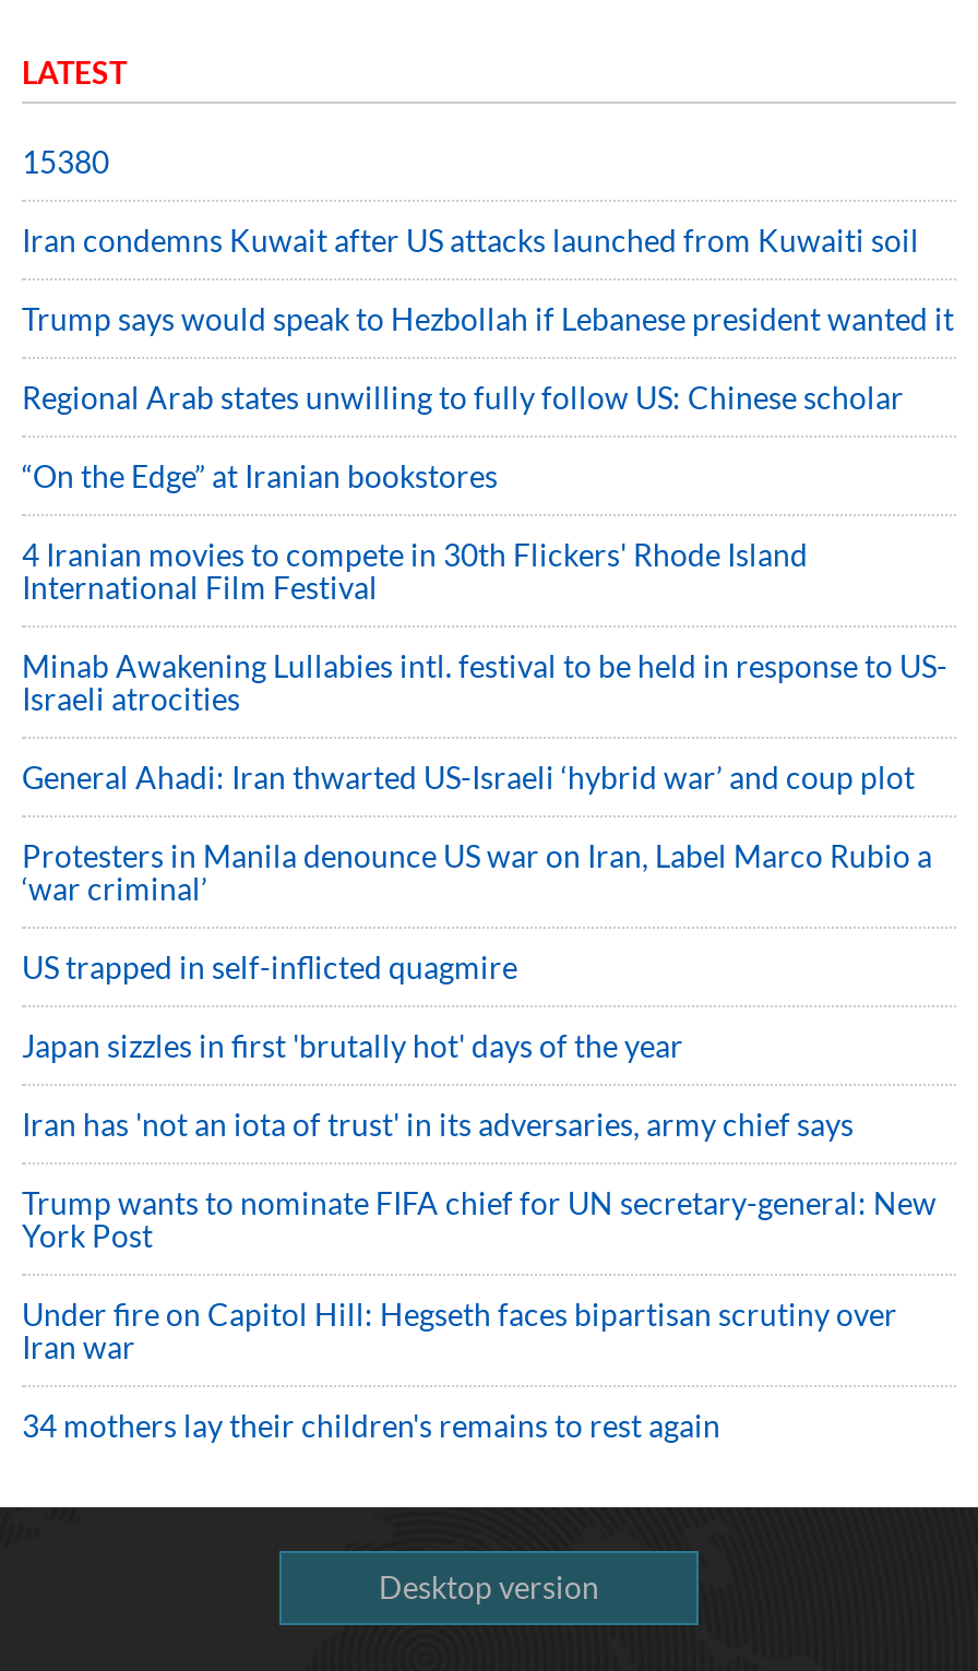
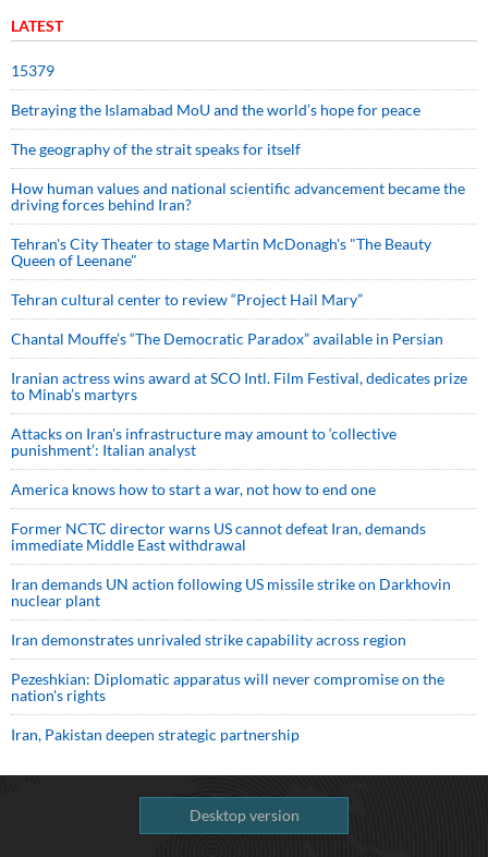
- 15380
+ 15379

- Iran condemns Kuwait after US attacks launched from Kuwaiti soil
+ Betraying the Islamabad MoU and the world’s hope for peace

- Trump says would speak to Hezbollah if Lebanese president wanted it
+ The geography of the strait speaks for itself

- Regional Arab states unwilling to fully follow US: Chinese scholar
+ How human values and national scientific advancement became the
+ driving forces behind Iran?

- “On the Edge” at Iranian bookstores
+ Tehran's City Theater to stage Martin McDonagh's "The Beauty
+ Queen of Leenane"

- 4 Iranian movies to compete in 30th Flickers' Rhode Island
- International Film Festival
+ Tehran cultural center to review “Project Hail Mary”

- Minab Awakening Lullabies intl. festival to be held in response to US-
- Israeli atrocities
+ Chantal Mouffe’s “The Democratic Paradox” available in Persian

- General Ahadi: Iran thwarted US-Israeli ‘hybrid war’ and coup plot
+ Iranian actress wins award at SCO Intl. Film Festival, dedicates prize
+ to Minab’s martyrs

- Protesters in Manila denounce US war on Iran, Label Marco Rubio a
- ‘war criminal’
+ Attacks on Iran's infrastructure may amount to ‘collective
+ punishment’: Italian analyst

- US trapped in self-inflicted quagmire
+ America knows how to start a war, not how to end one

- Japan sizzles in first 'brutally hot' days of the year
+ Former NCTC director warns US cannot defeat Iran, demands
+ immediate Middle East withdrawal

- Iran has 'not an iota of trust' in its adversaries, army chief says
+ Iran demands UN action following US missile strike on Darkhovin
+ nuclear plant

- Trump wants to nominate FIFA chief for UN secretary-general: New
- York Post
+ Iran demonstrates unrivaled strike capability across region

- Under fire on Capitol Hill: Hegseth faces bipartisan scrutiny over
- Iran war
+ Pezeshkian: Diplomatic apparatus will never compromise on the
+ nation's rights

- 34 mothers lay their children's remains to rest again
+ Iran, Pakistan deepen strategic partnership
